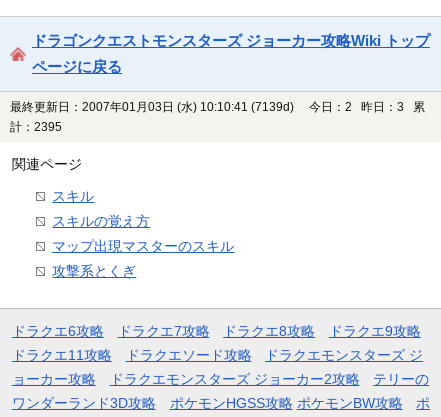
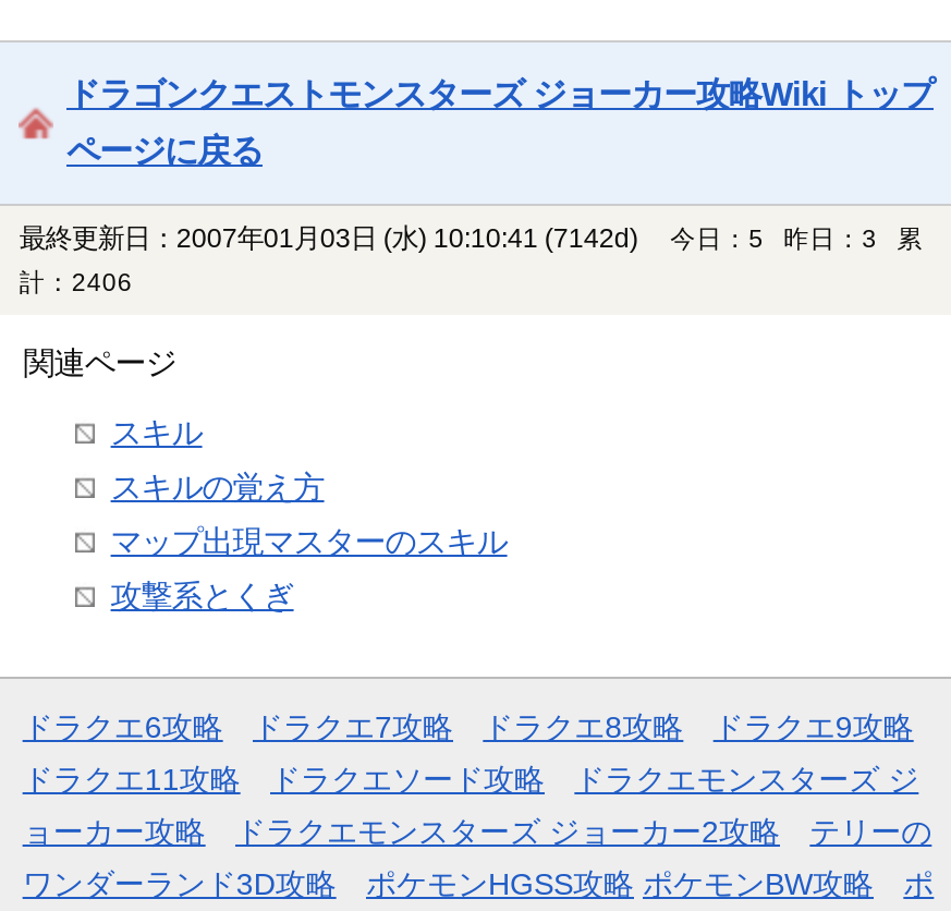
- 最終更新日：2007年01月03日 (水) 10:10:41 (7139d)
+ 最終更新日：2007年01月03日 (水) 10:10:41 (7142d)

- 今日：2 昨日：3 累
+ 今日：5 昨日：3 累

- 計：2395
+ 計：2406
